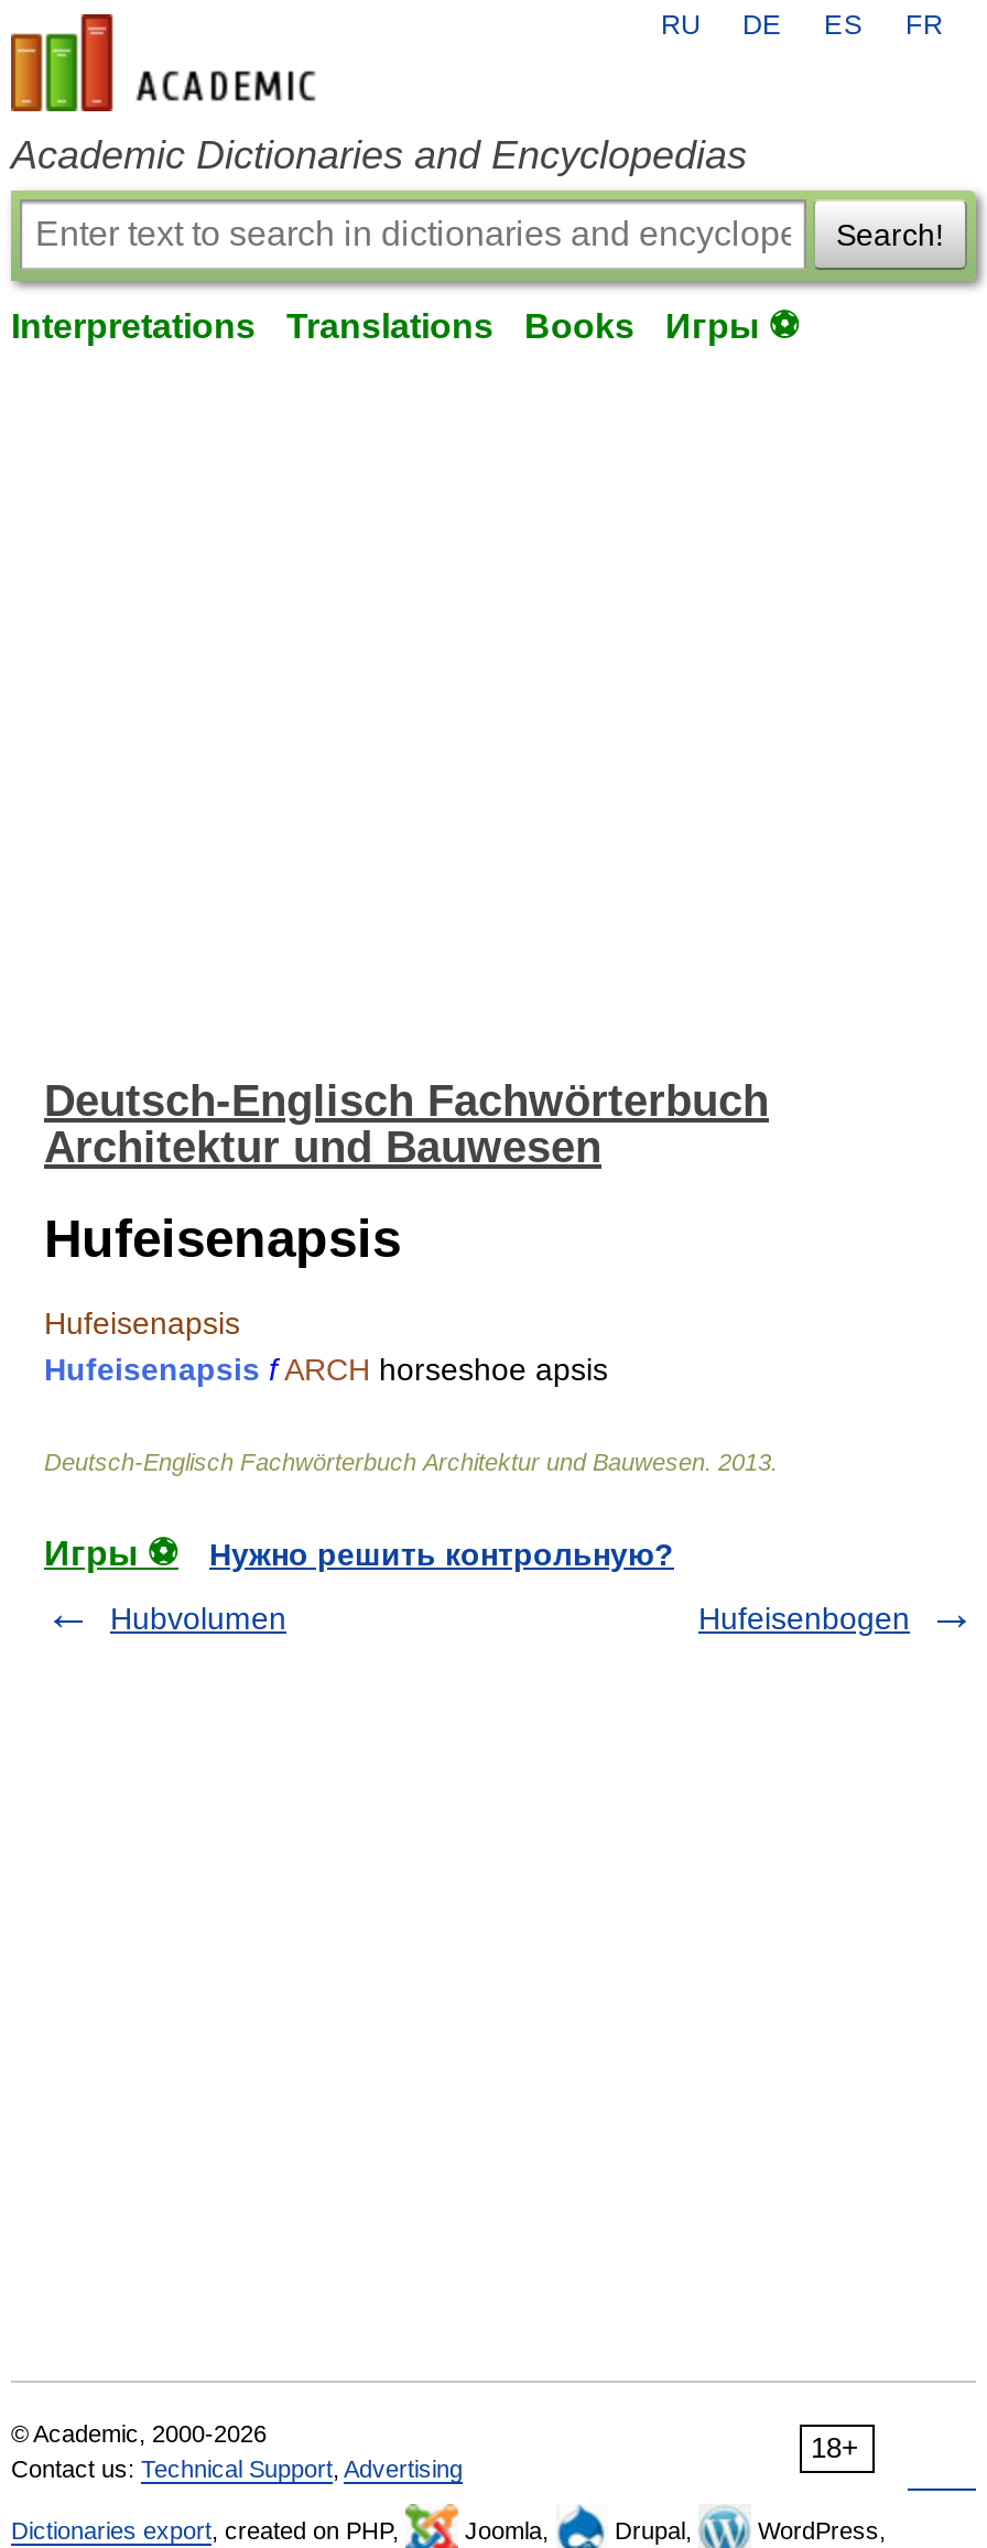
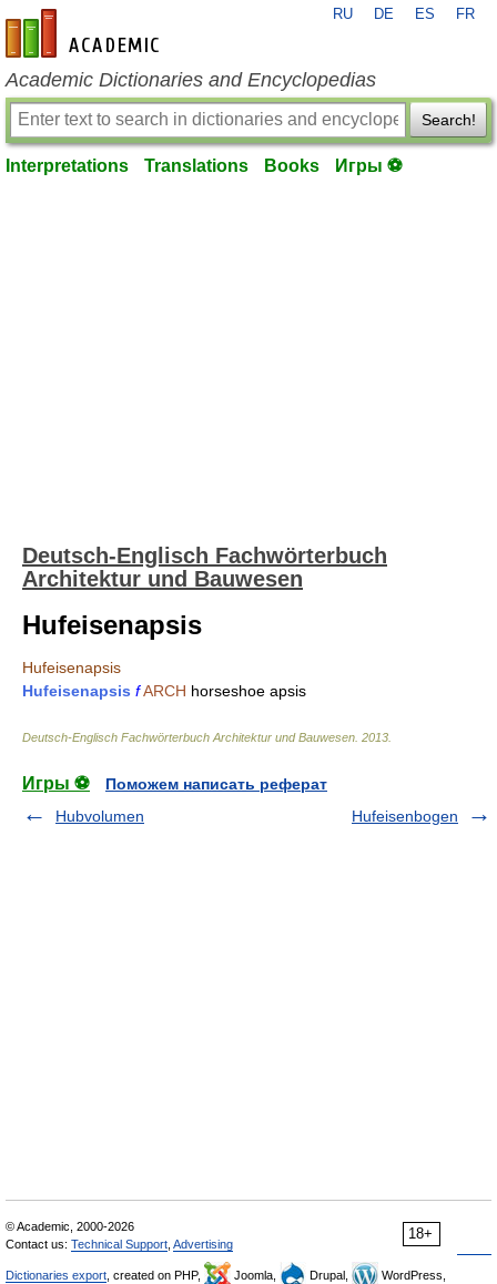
- Нужно решить контрольную?
+ Поможем написать реферат
